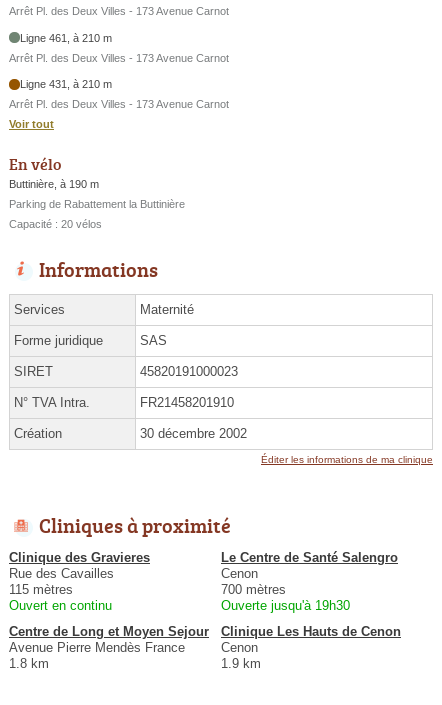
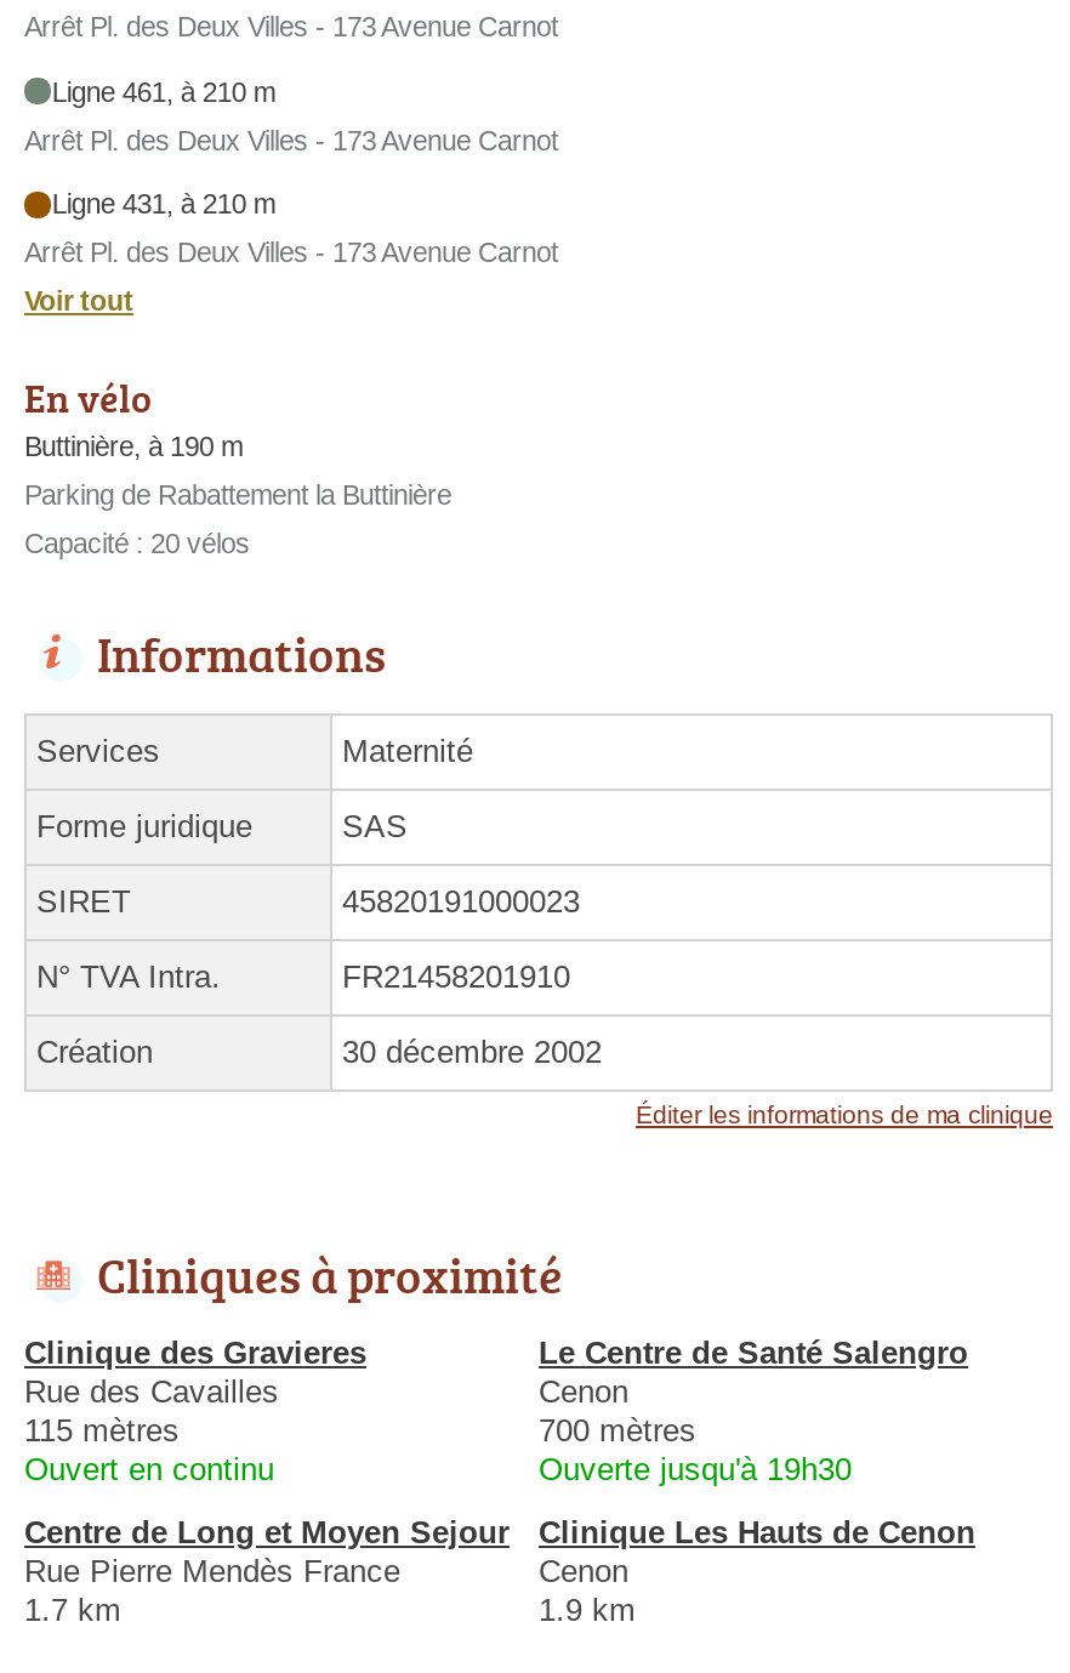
- Avenue Pierre Mendès France
+ Rue Pierre Mendès France

- 1.8 km
+ 1.7 km
